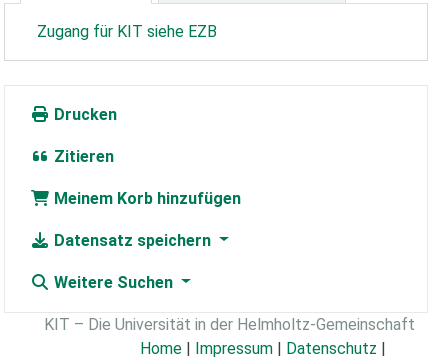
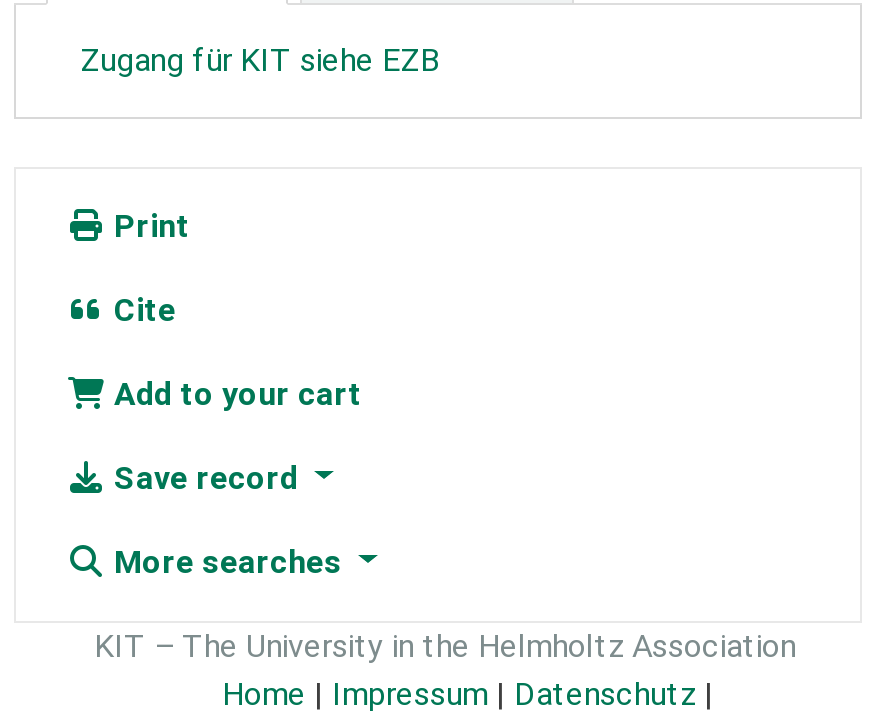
- Drucken
+ Print

- Zitieren
+ Cite

- Meinem Korb hinzufügen
+ Add to your cart

- Datensatz speichern
+ Save record

- Weitere Suchen
+ More searches

- KIT – Die Universität in der Helmholtz-Gemeinschaft
+ KIT – The University in the Helmholtz Association
